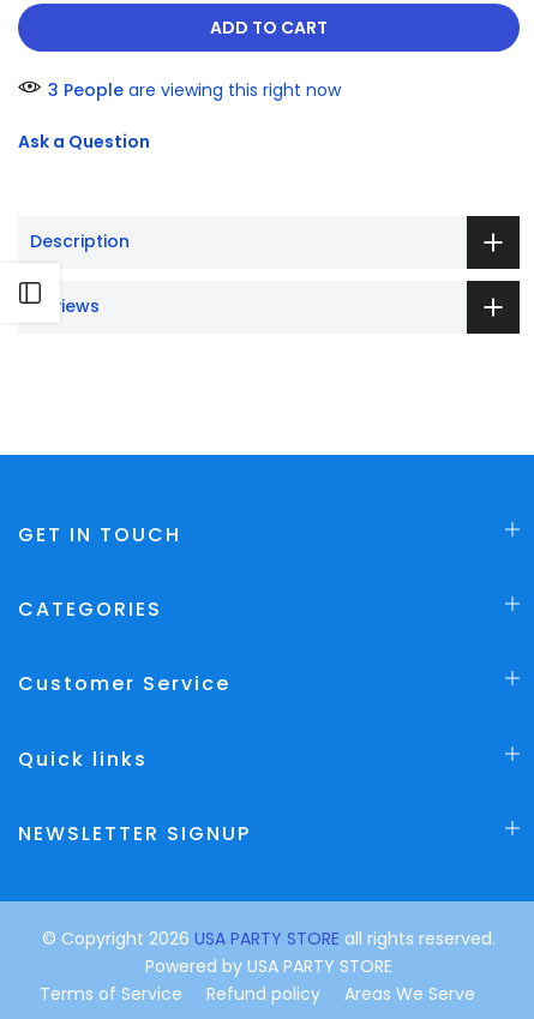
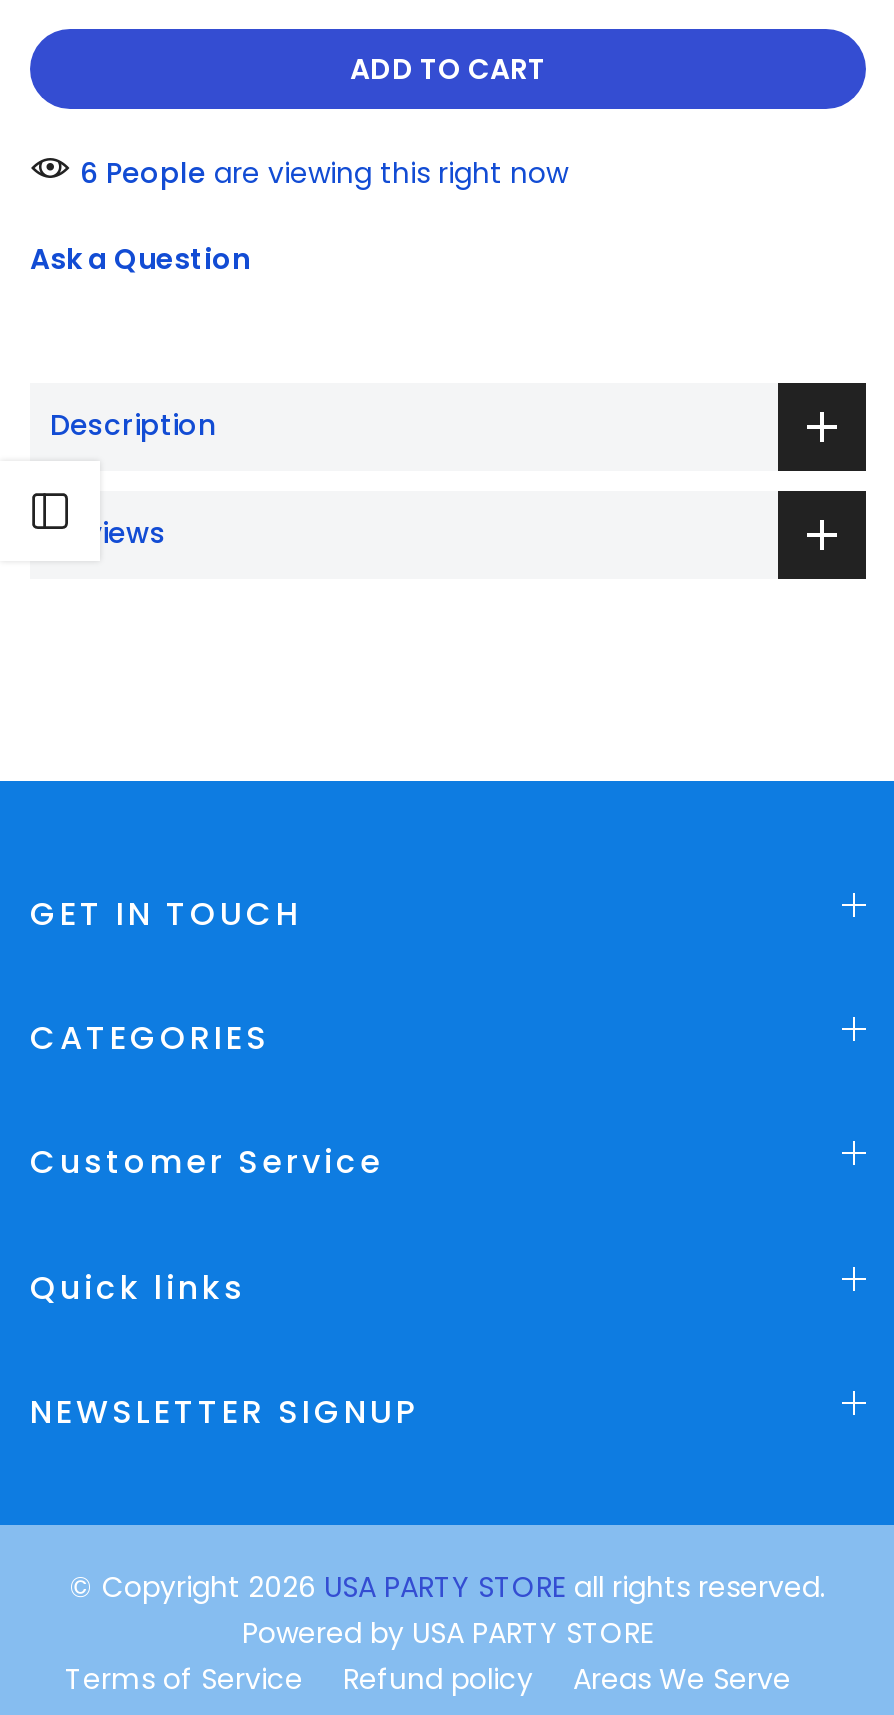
- 3 People are viewing this right now
+ 6 People are viewing this right now
